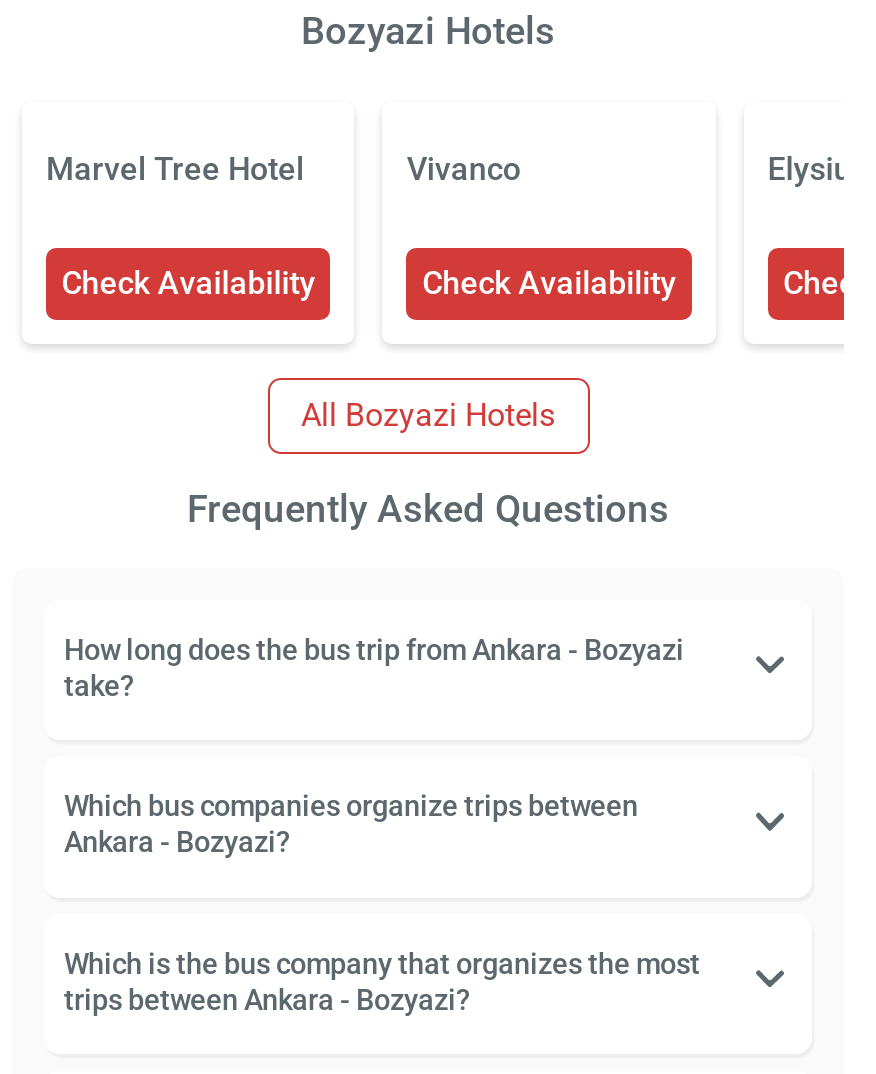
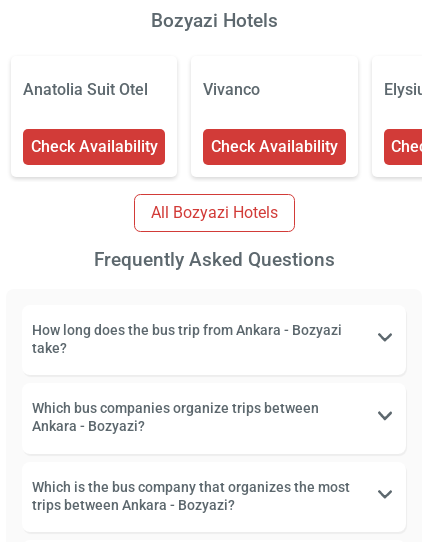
- Marvel Tree Hotel
+ Anatolia Suit Otel
